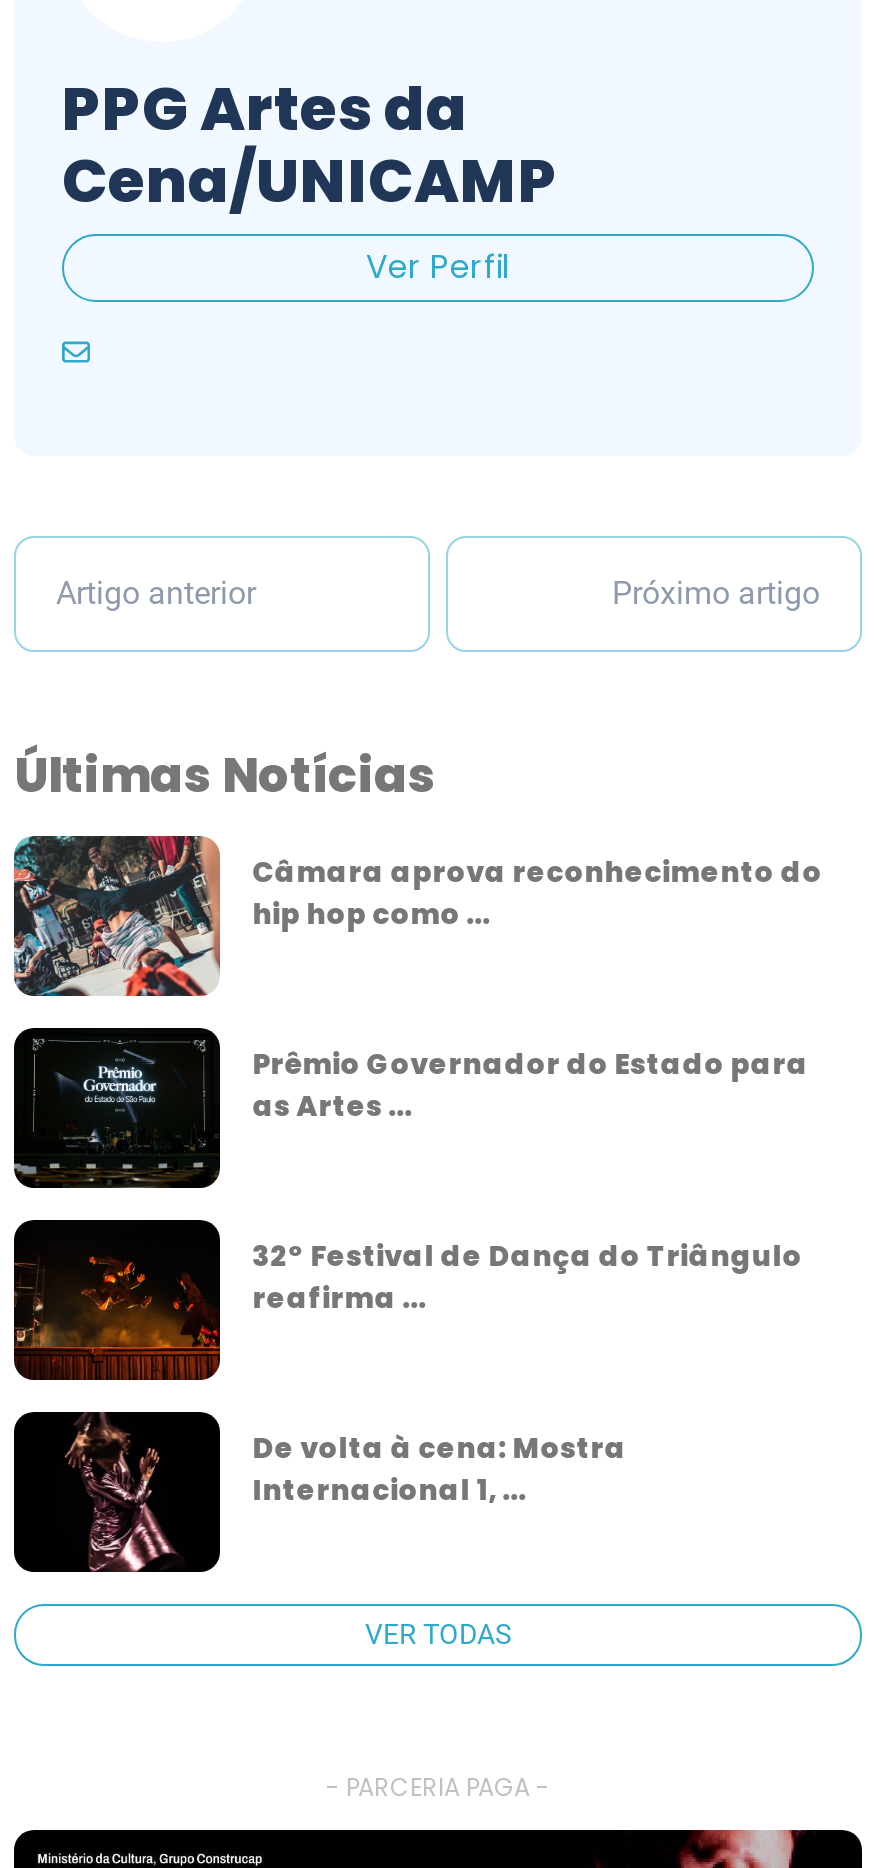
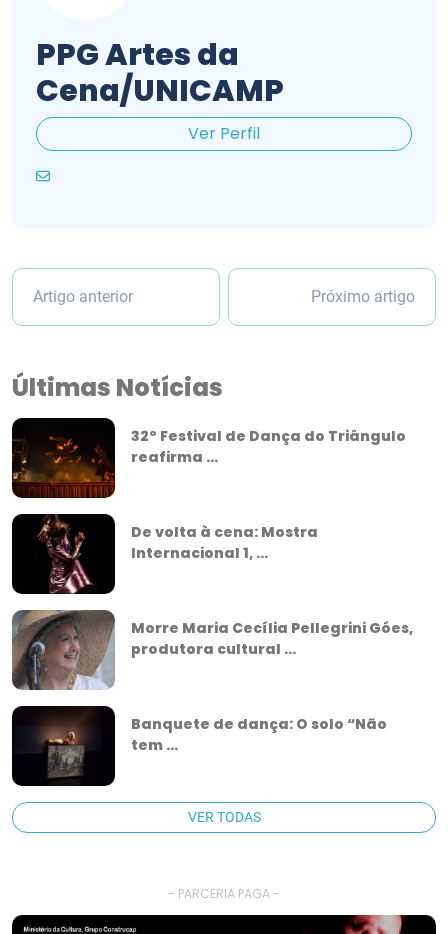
- [image]
- Câmara aprova reconhecimento do
- hip hop como ...

- [image]
- Prêmio Governador do Estado para
- as Artes ...

moved up: [image] | 32º Festival de Dança do Triângulo | reafirma ... | De volta à cena: Mostra | Internacional 1, ...

+ [image]
+ Morre Maria Cecília Pellegrini Góes,
+ produtora cultural ...

+ [image]

+ Banquete de dança: O solo “Não
+ tem ...
